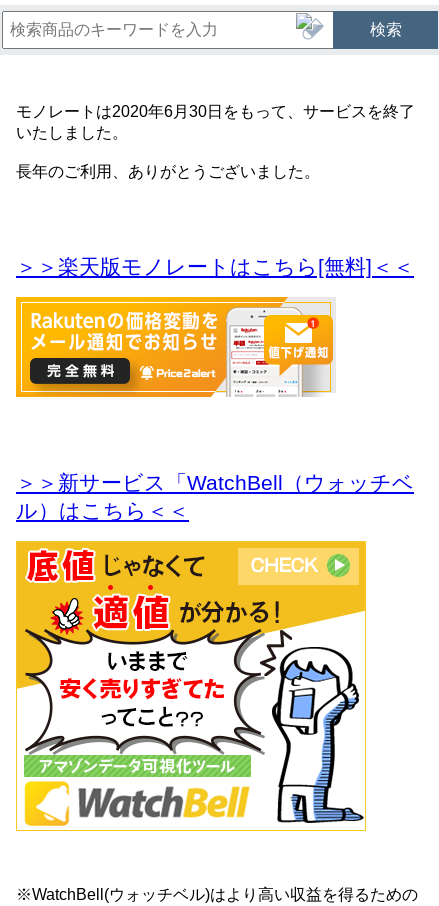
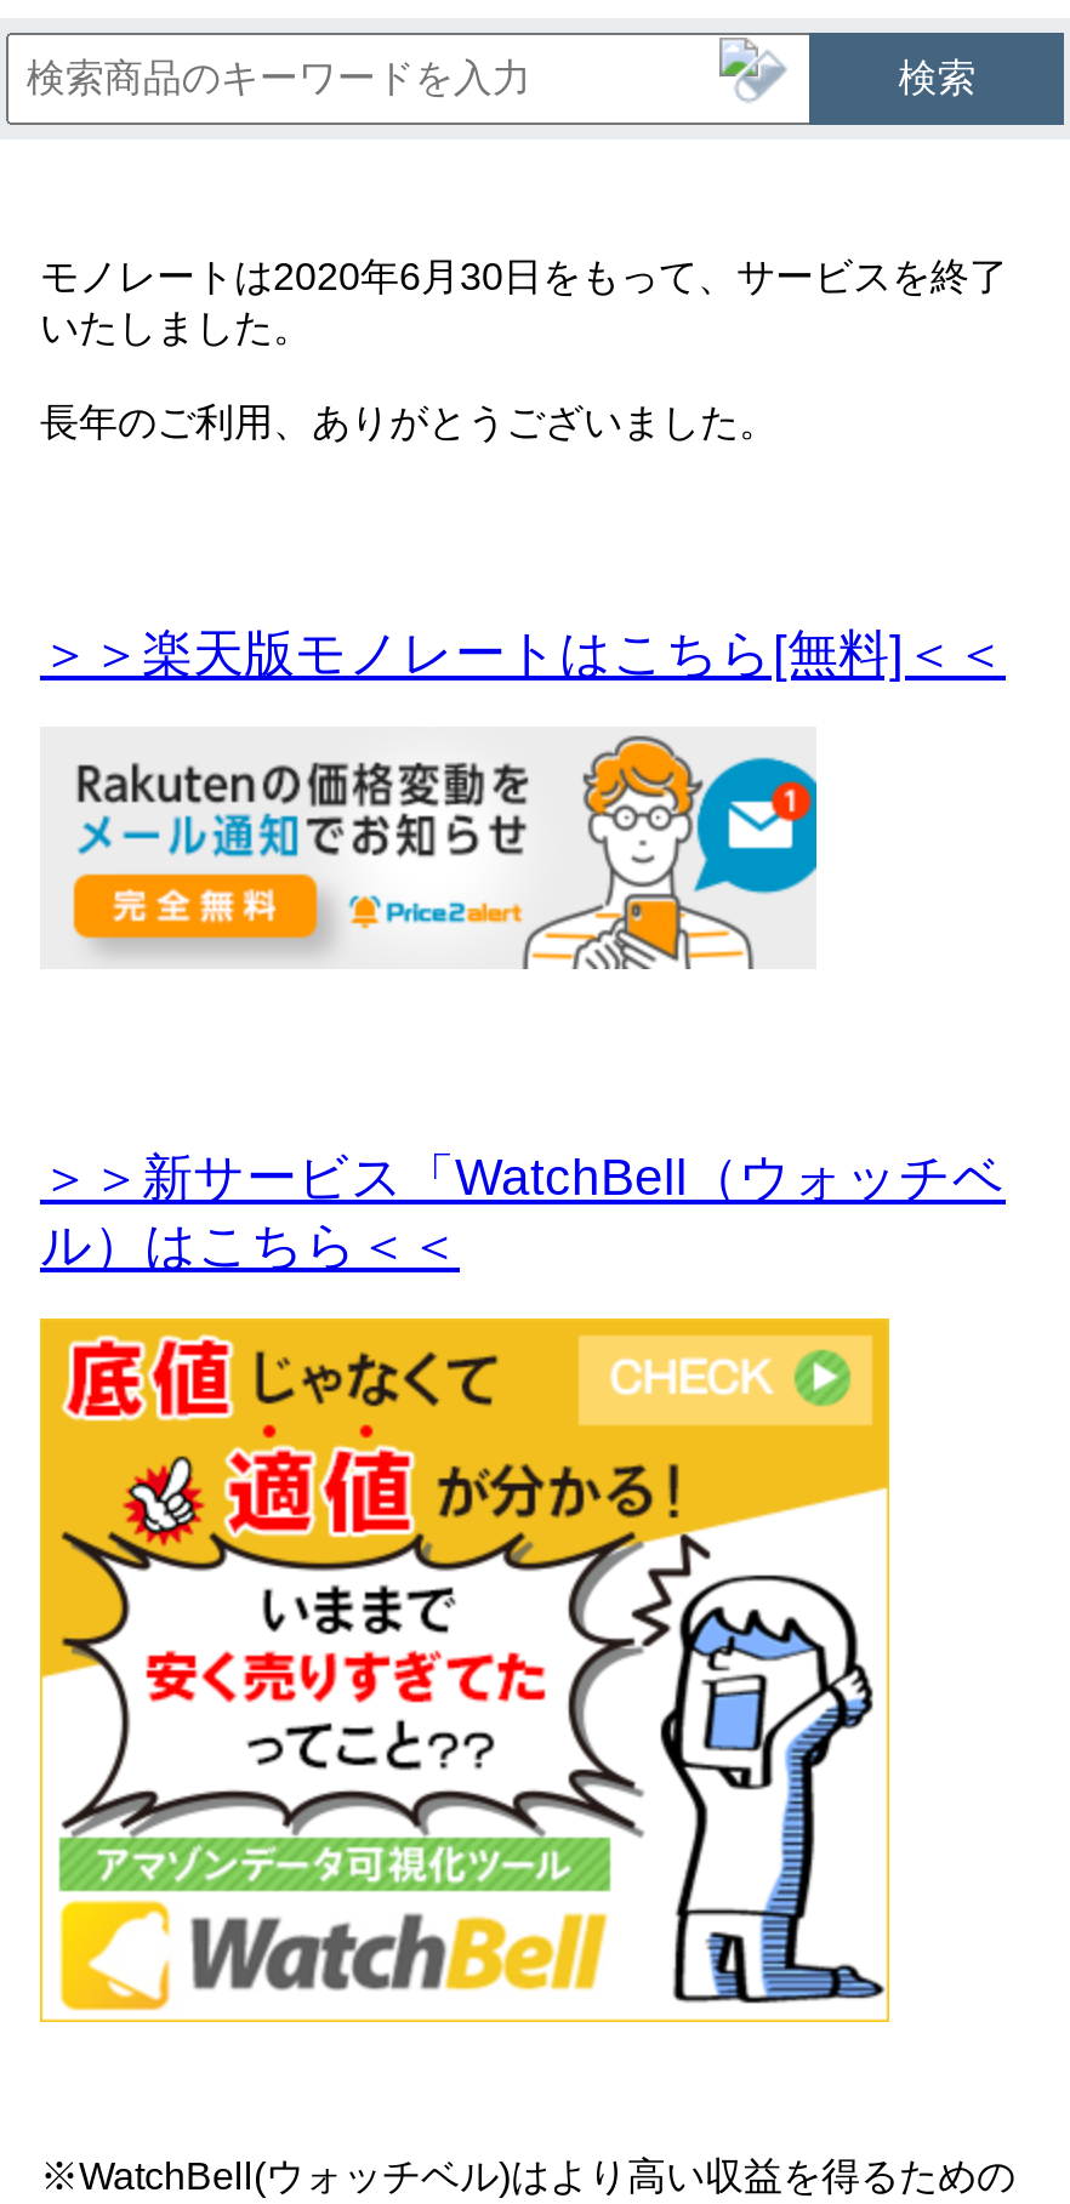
- [image]
+ [image]
